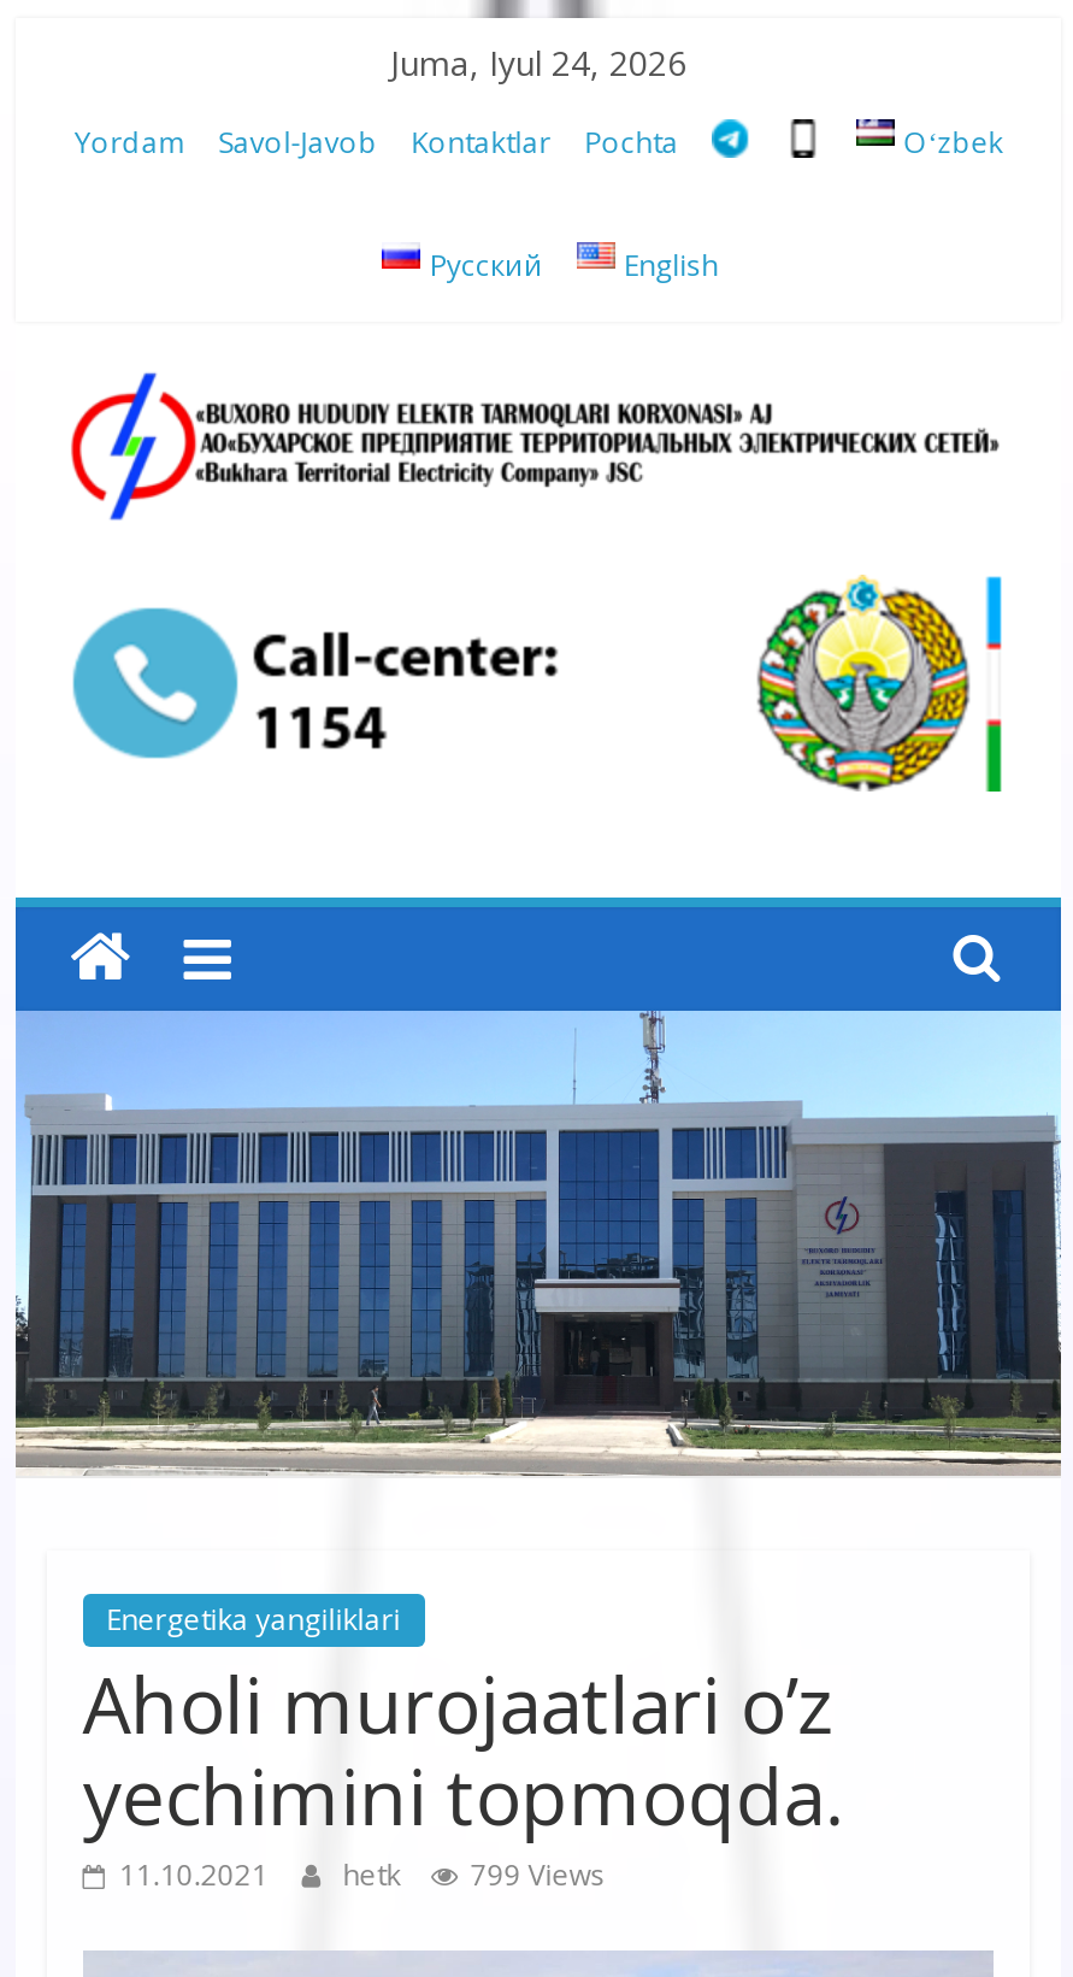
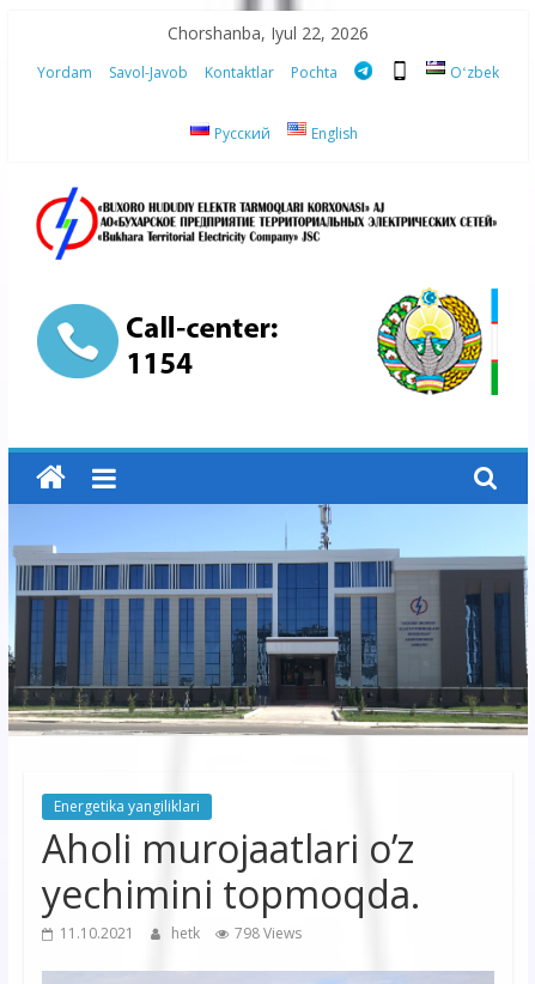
- Juma, Iyul 24, 2026
+ Chorshanba, Iyul 22, 2026

- 11.10.2021 hetk 799 Views
+ 11.10.2021 hetk 798 Views
